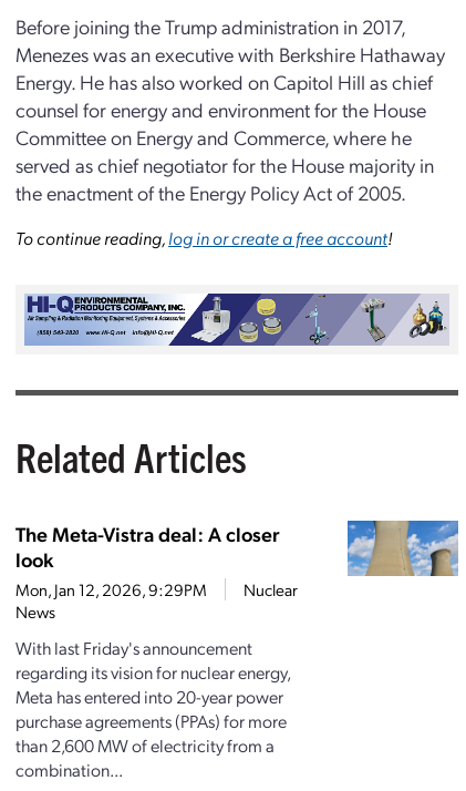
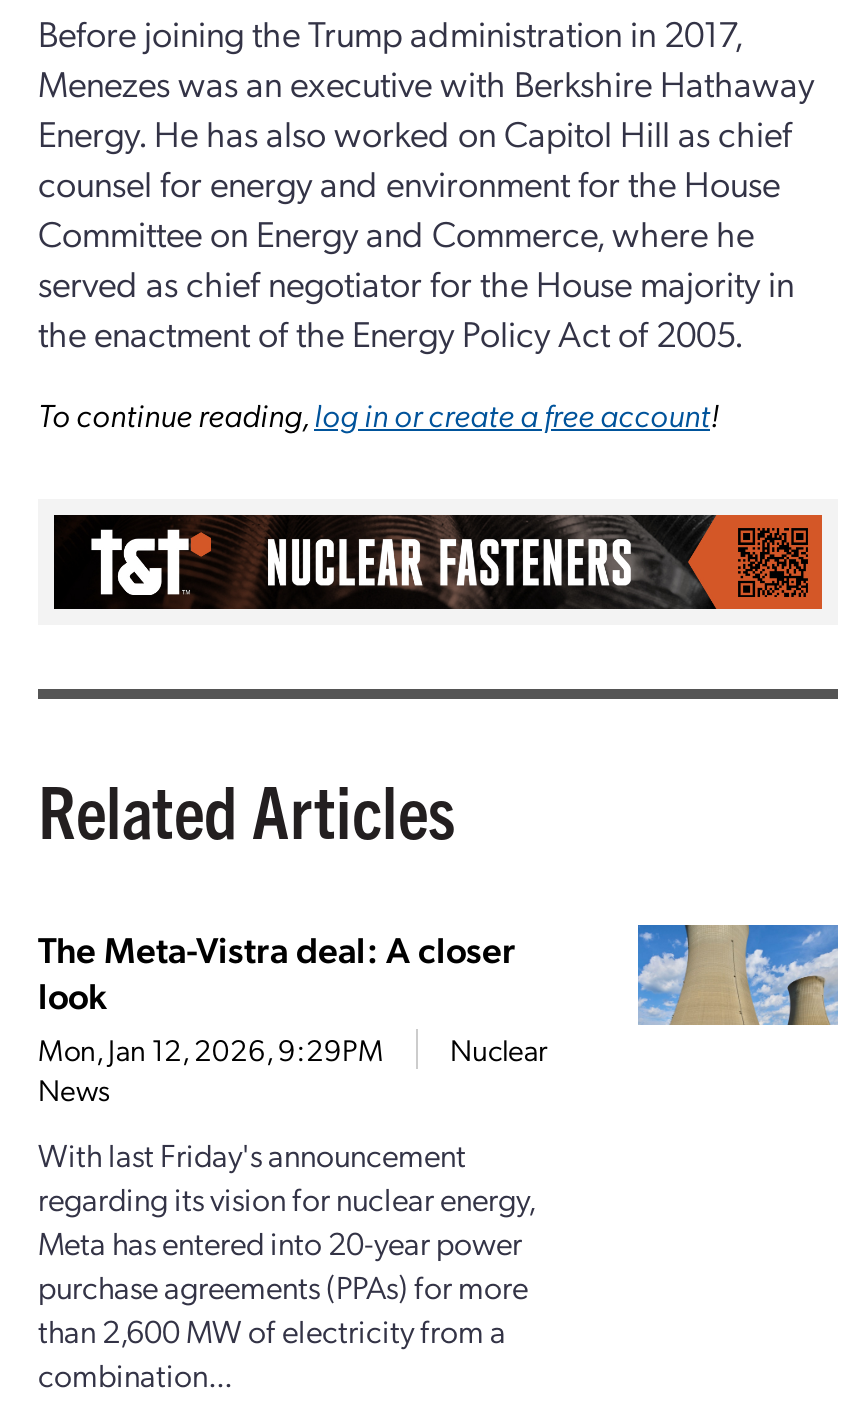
- [image]
+ [image]
